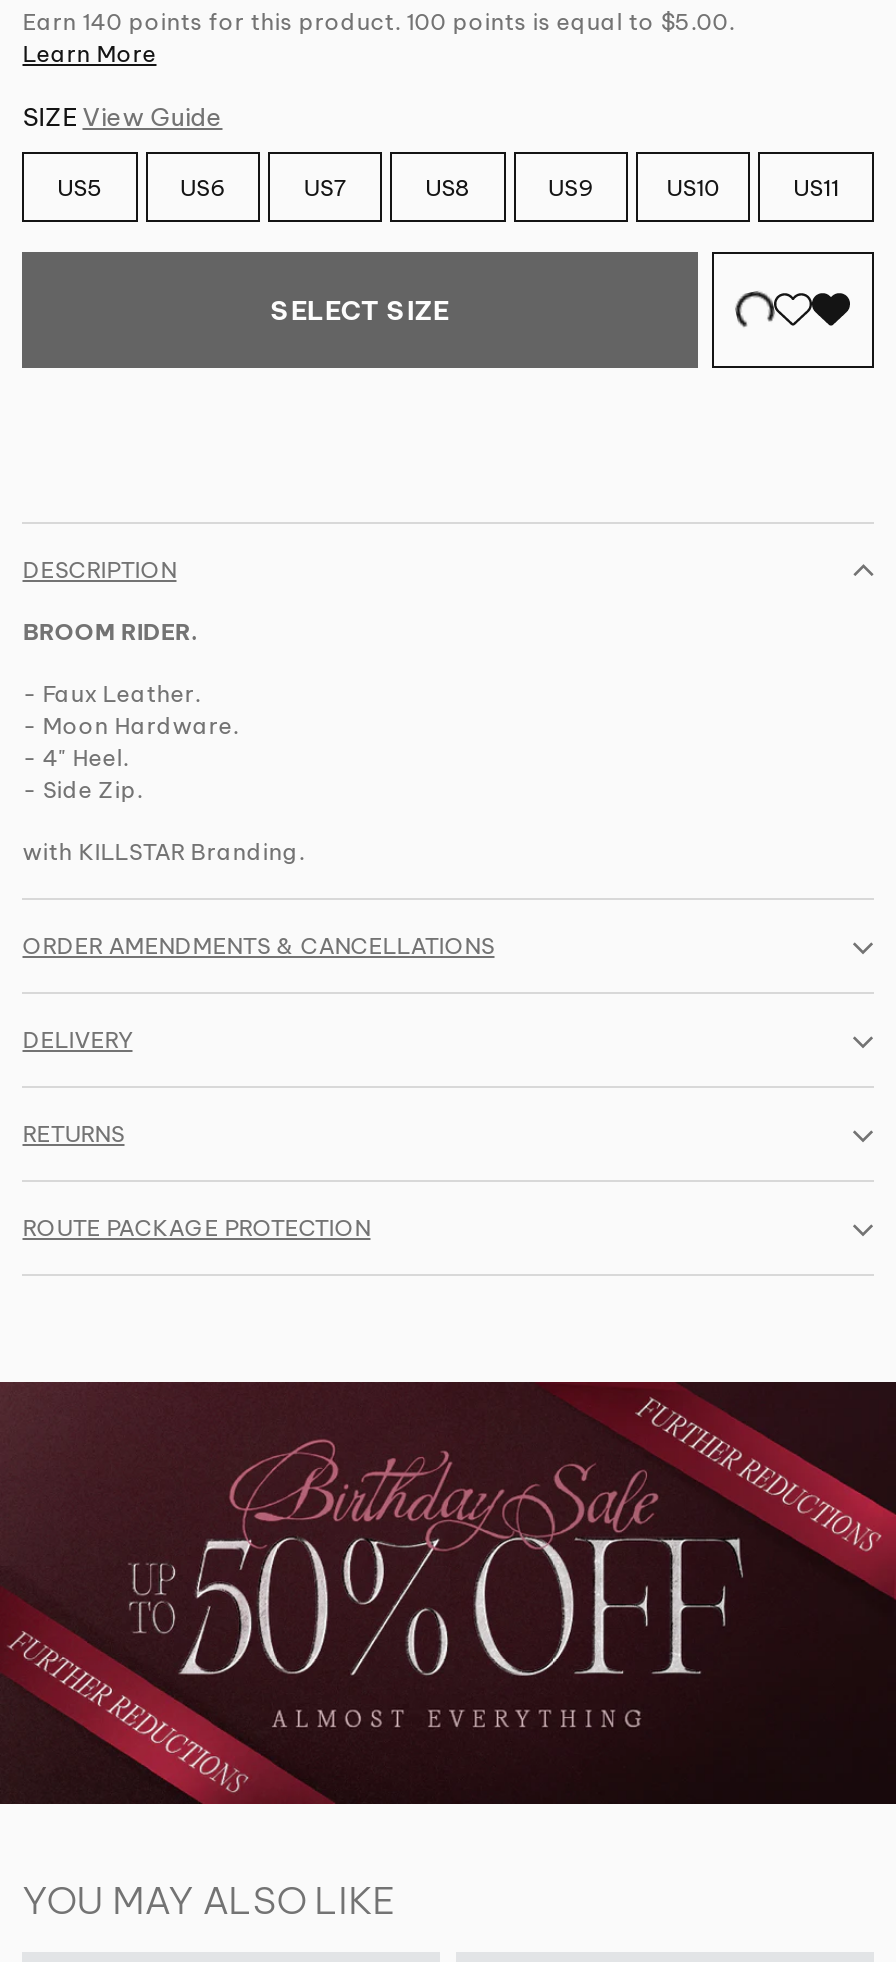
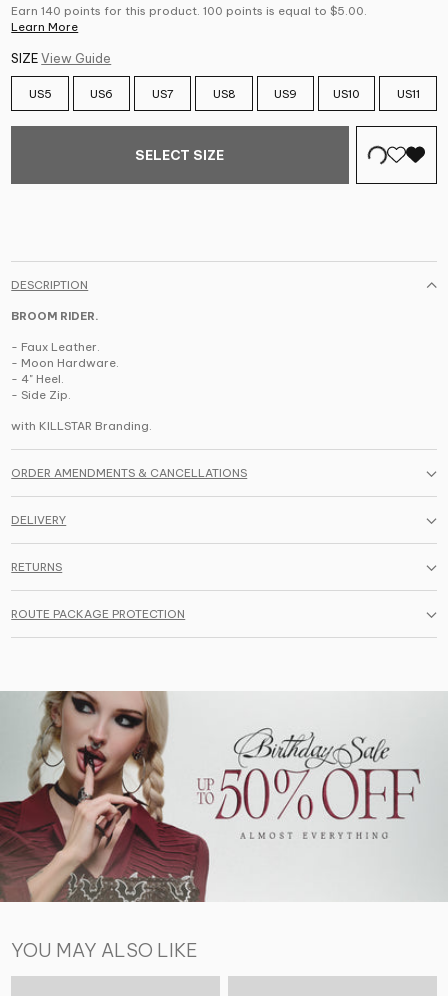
- [image]
+ [image]
